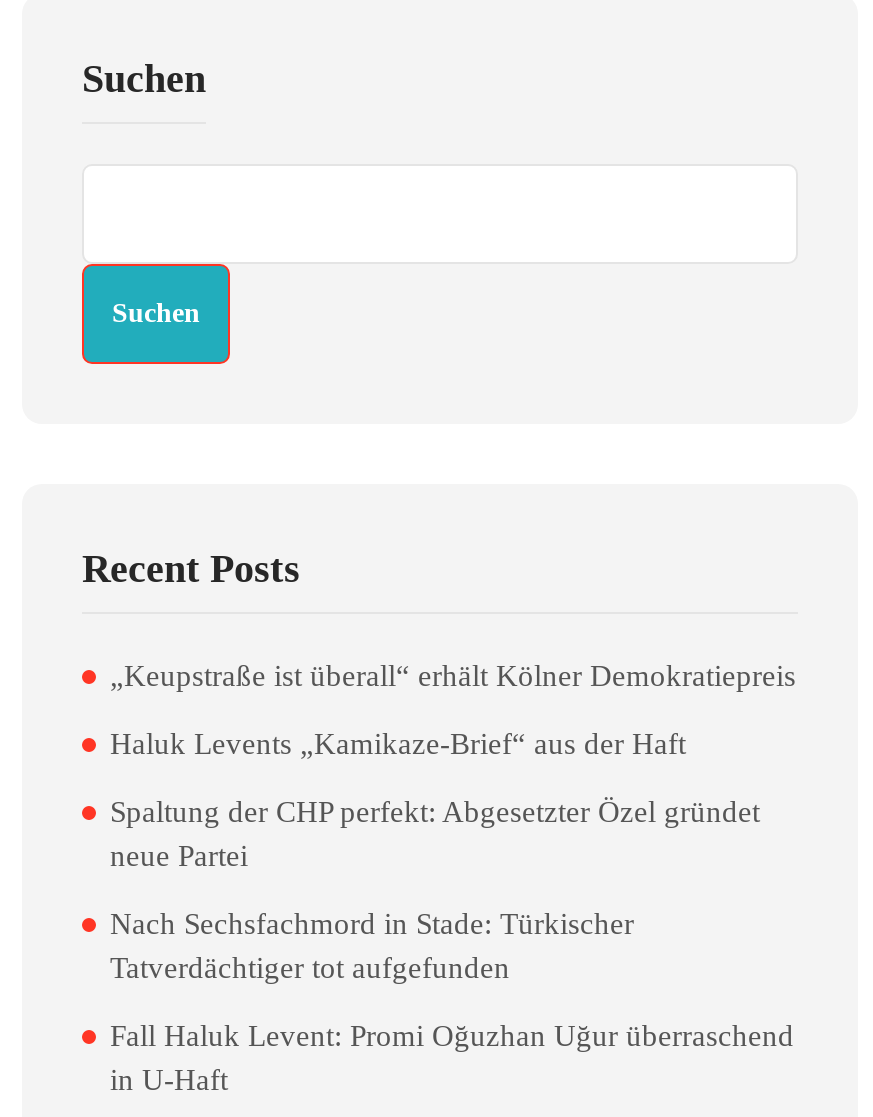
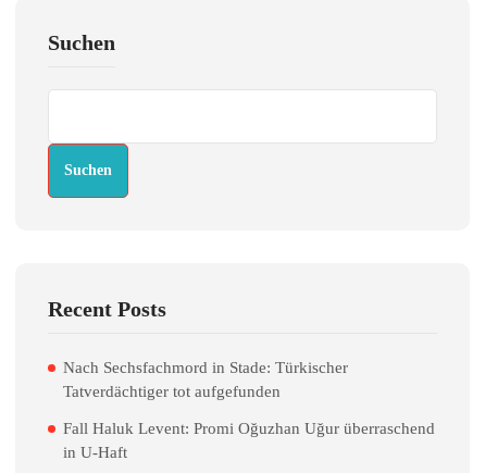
- „Keupstraße ist überall“ erhält Kölner Demokratiepreis
- Haluk Levents „Kamikaze-Brief“ aus der Haft
- Spaltung der CHP perfekt: Abgesetzter Özel gründet
- neue Partei
